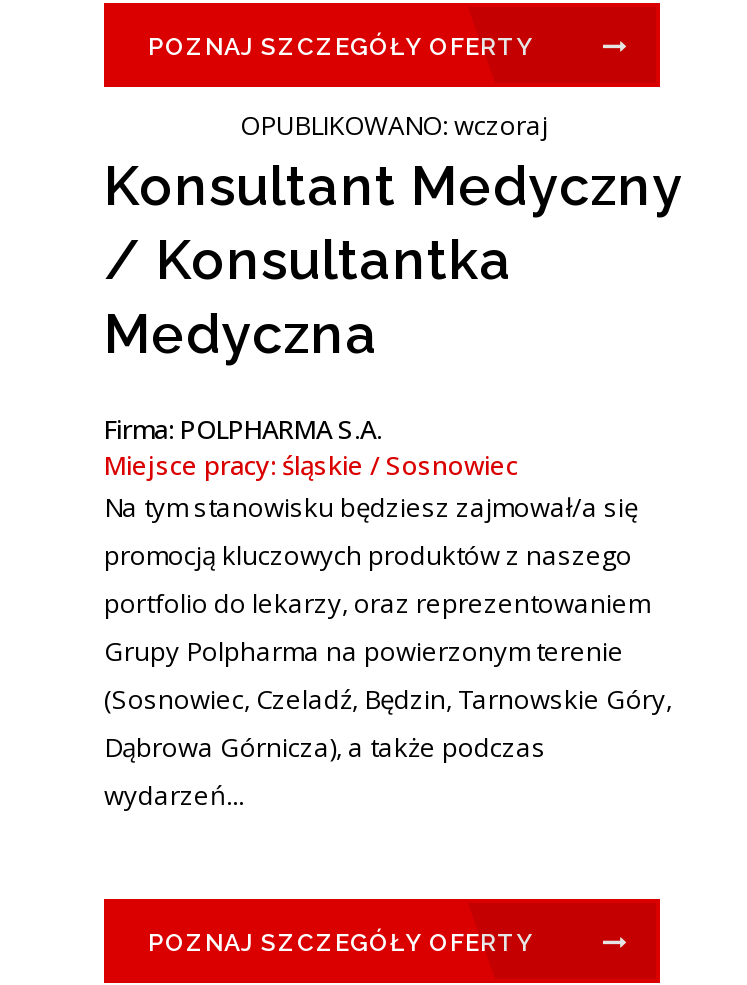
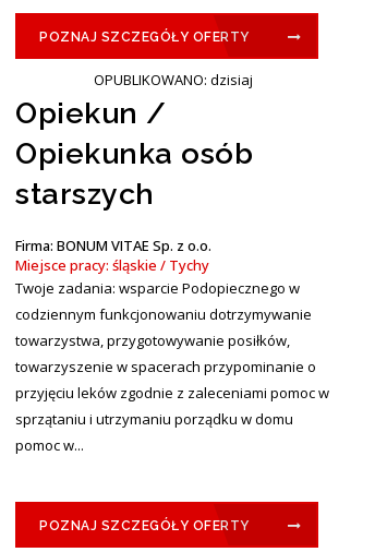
- OPUBLIKOWANO: wczoraj
- Konsultant Medyczny
- / Konsultantka
- Medyczna
+ OPUBLIKOWANO: dzisiaj
+ Opiekun /
+ Opiekunka osób
+ starszych

- Firma: POLPHARMA S.A.
- Miejsce pracy: śląskie / Sosnowiec
- Na tym stanowisku będziesz zajmował/a się
- promocją kluczowych produktów z naszego
- portfolio do lekarzy, oraz reprezentowaniem
- Grupy Polpharma na powierzonym terenie
- (Sosnowiec, Czeladź, Będzin, Tarnowskie Góry,
- Dąbrowa Górnicza), a także podczas
- wydarzeń...
+ Firma: BONUM VITAE Sp. z o.o.
+ Miejsce pracy: śląskie / Tychy
+ Twoje zadania: wsparcie Podopiecznego w
+ codziennym funkcjonowaniu dotrzymywanie
+ towarzystwa, przygotowywanie posiłków,
+ towarzyszenie w spacerach przypominanie o
+ przyjęciu leków zgodnie z zaleceniami pomoc w
+ sprzątaniu i utrzymaniu porządku w domu
+ pomoc w...
